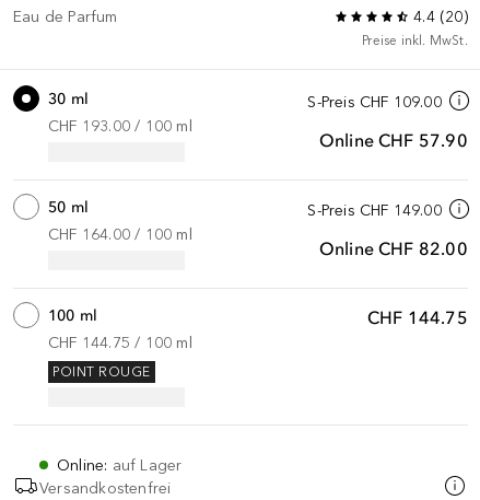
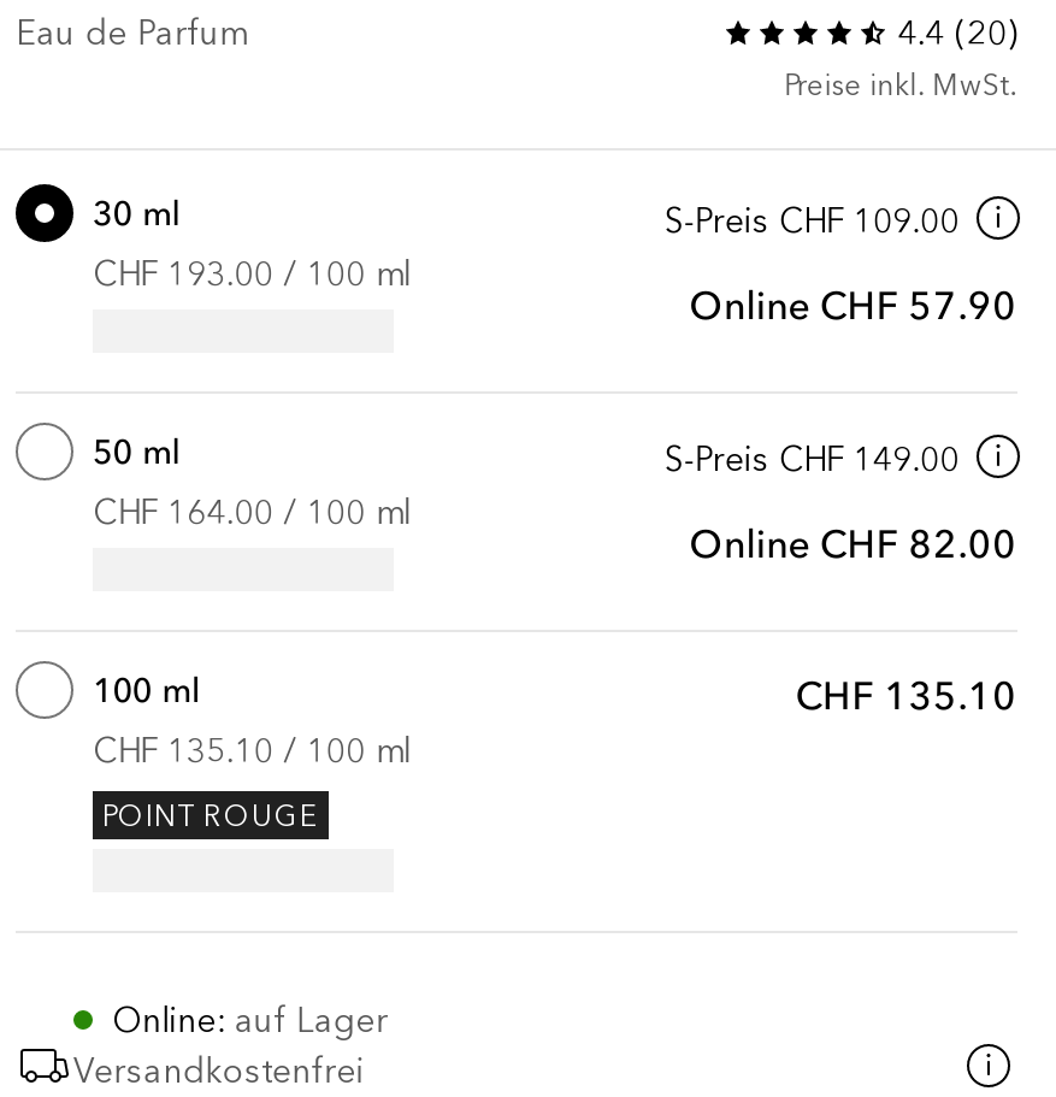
- CHF 144.75
+ CHF 135.10

- CHF 144.75 / 100 ml
+ CHF 135.10 / 100 ml
